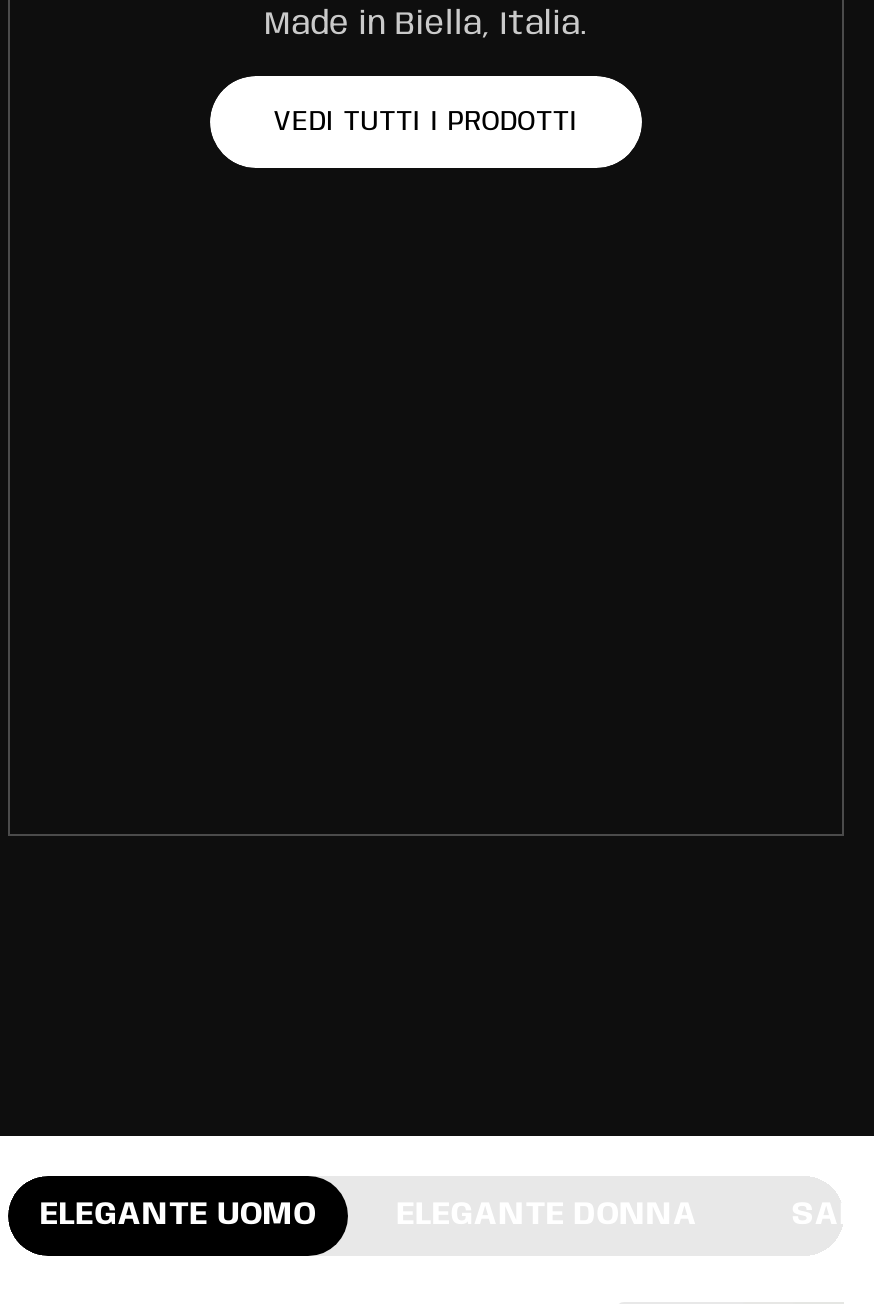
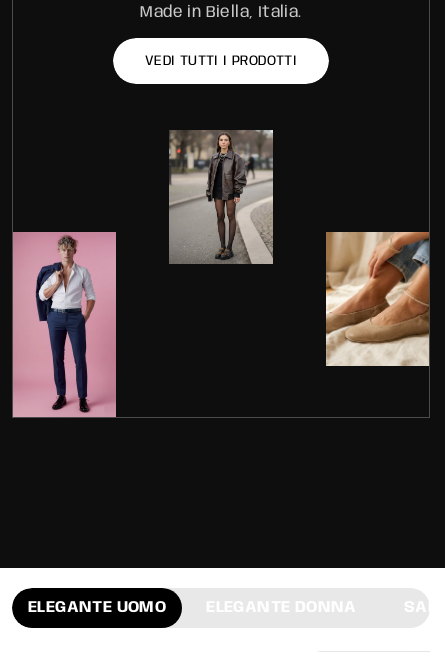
+ [image]

+ [image]

+ [image]
